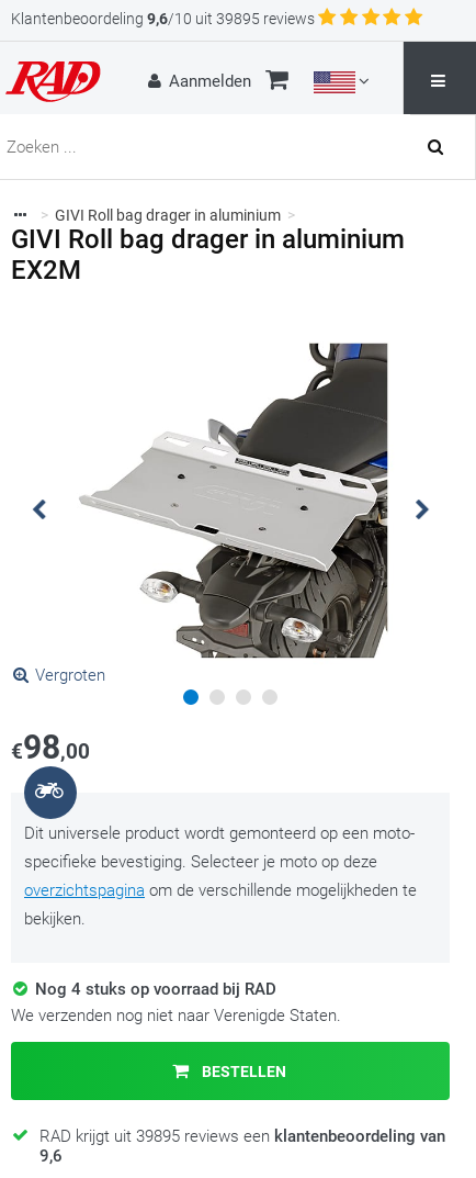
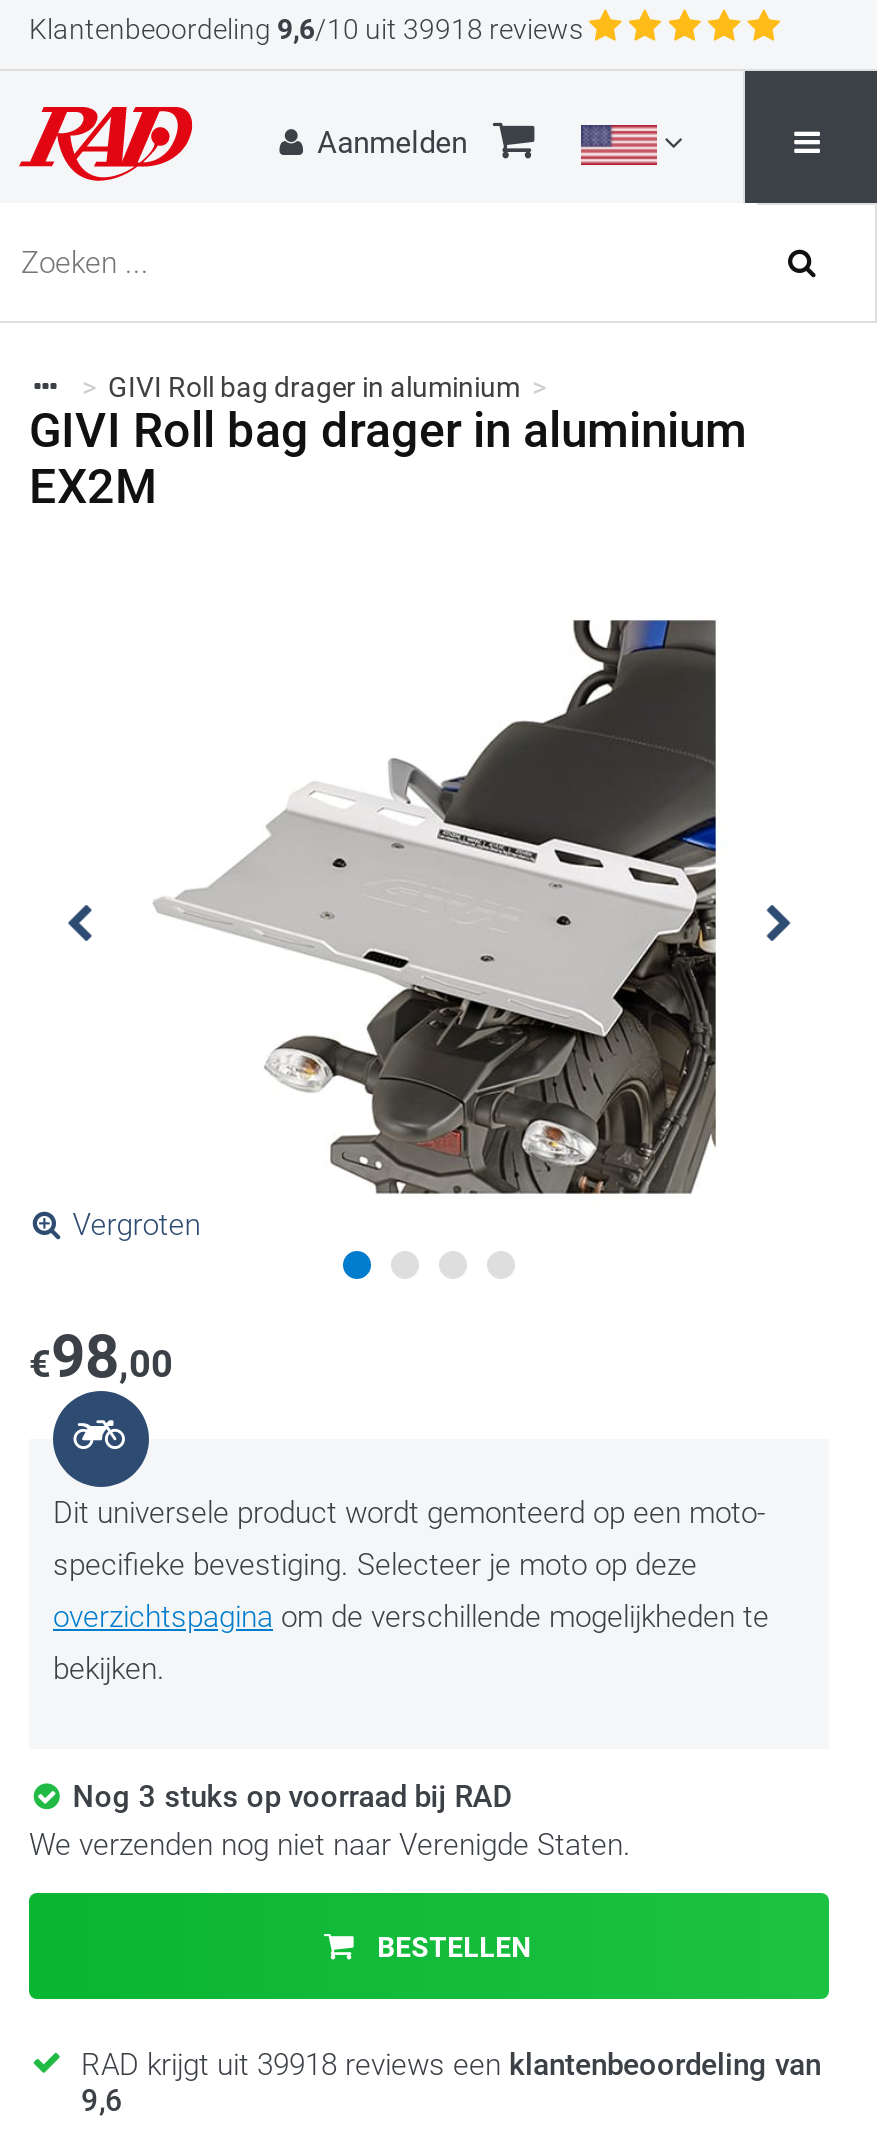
- Klantenbeoordeling 9,6/10 uit 39895 reviews
+ Klantenbeoordeling 9,6/10 uit 39918 reviews

- Nog 4 stuks op voorraad bij RAD
+ Nog 3 stuks op voorraad bij RAD

- RAD krijgt uit 39895 reviews een klantenbeoordeling van
+ RAD krijgt uit 39918 reviews een klantenbeoordeling van
